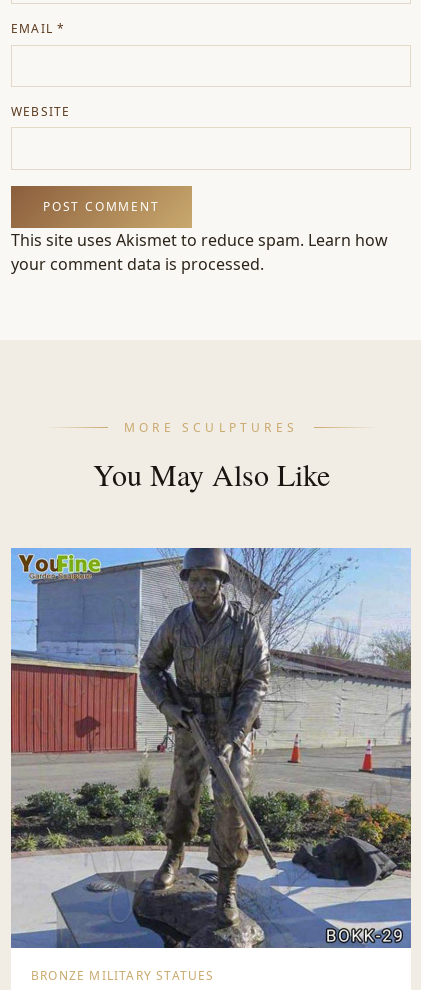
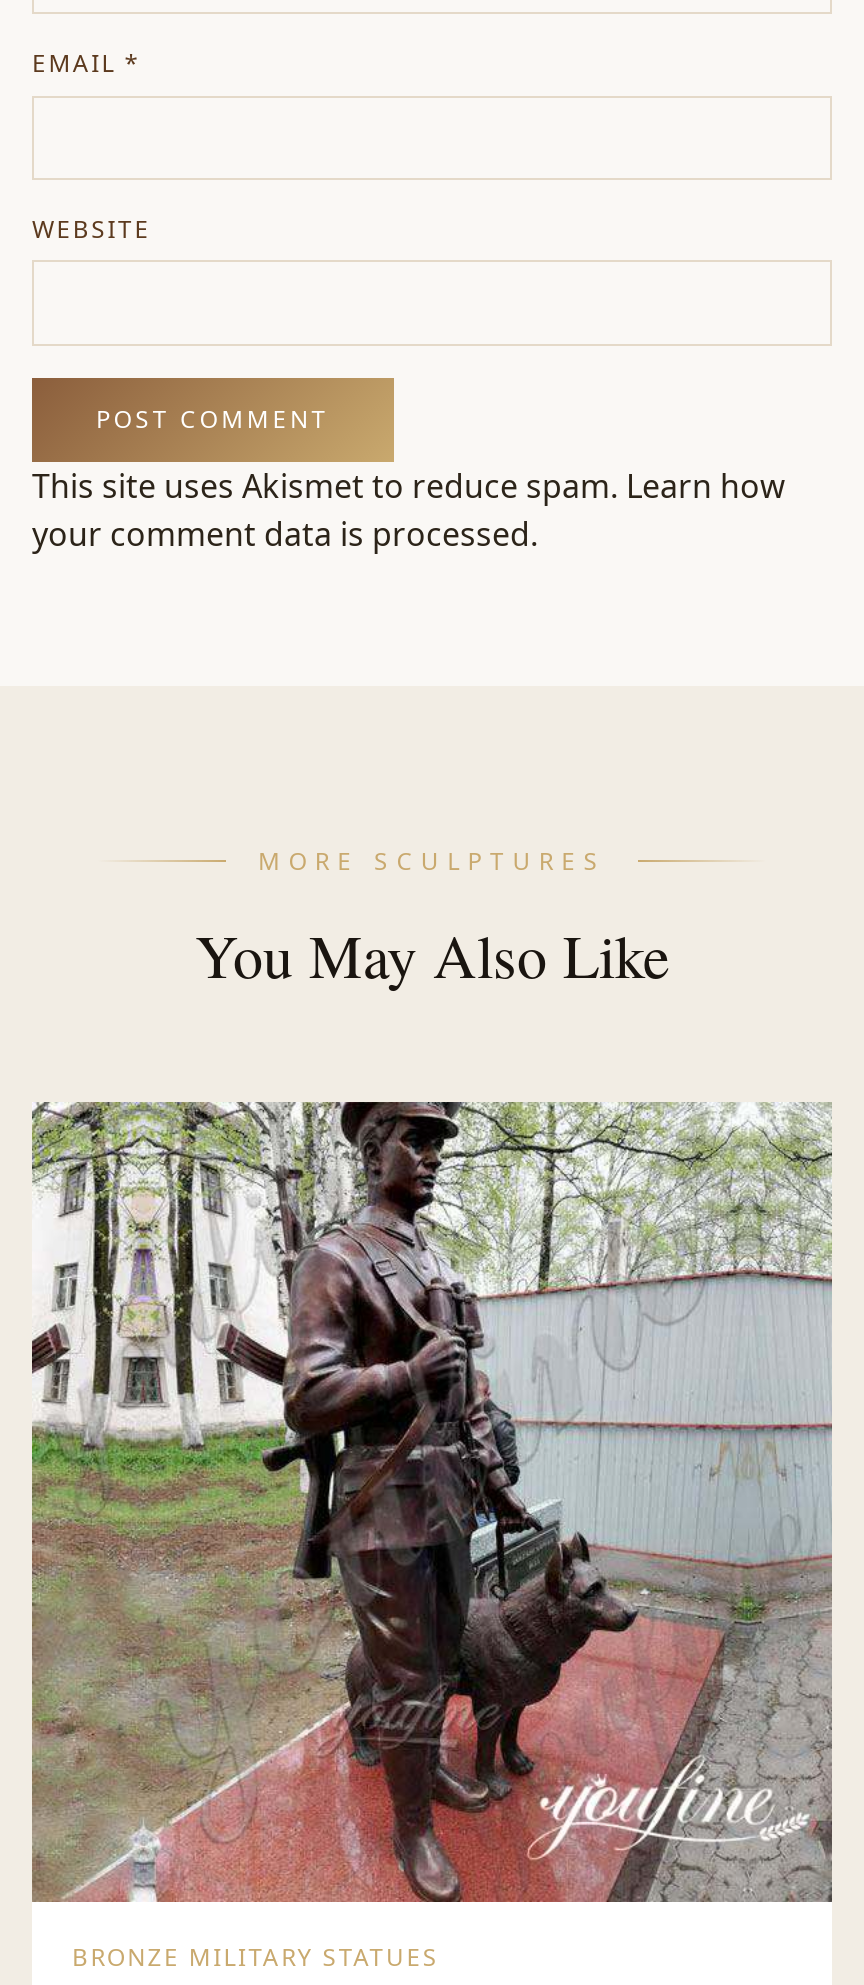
- [image]
+ [image]
